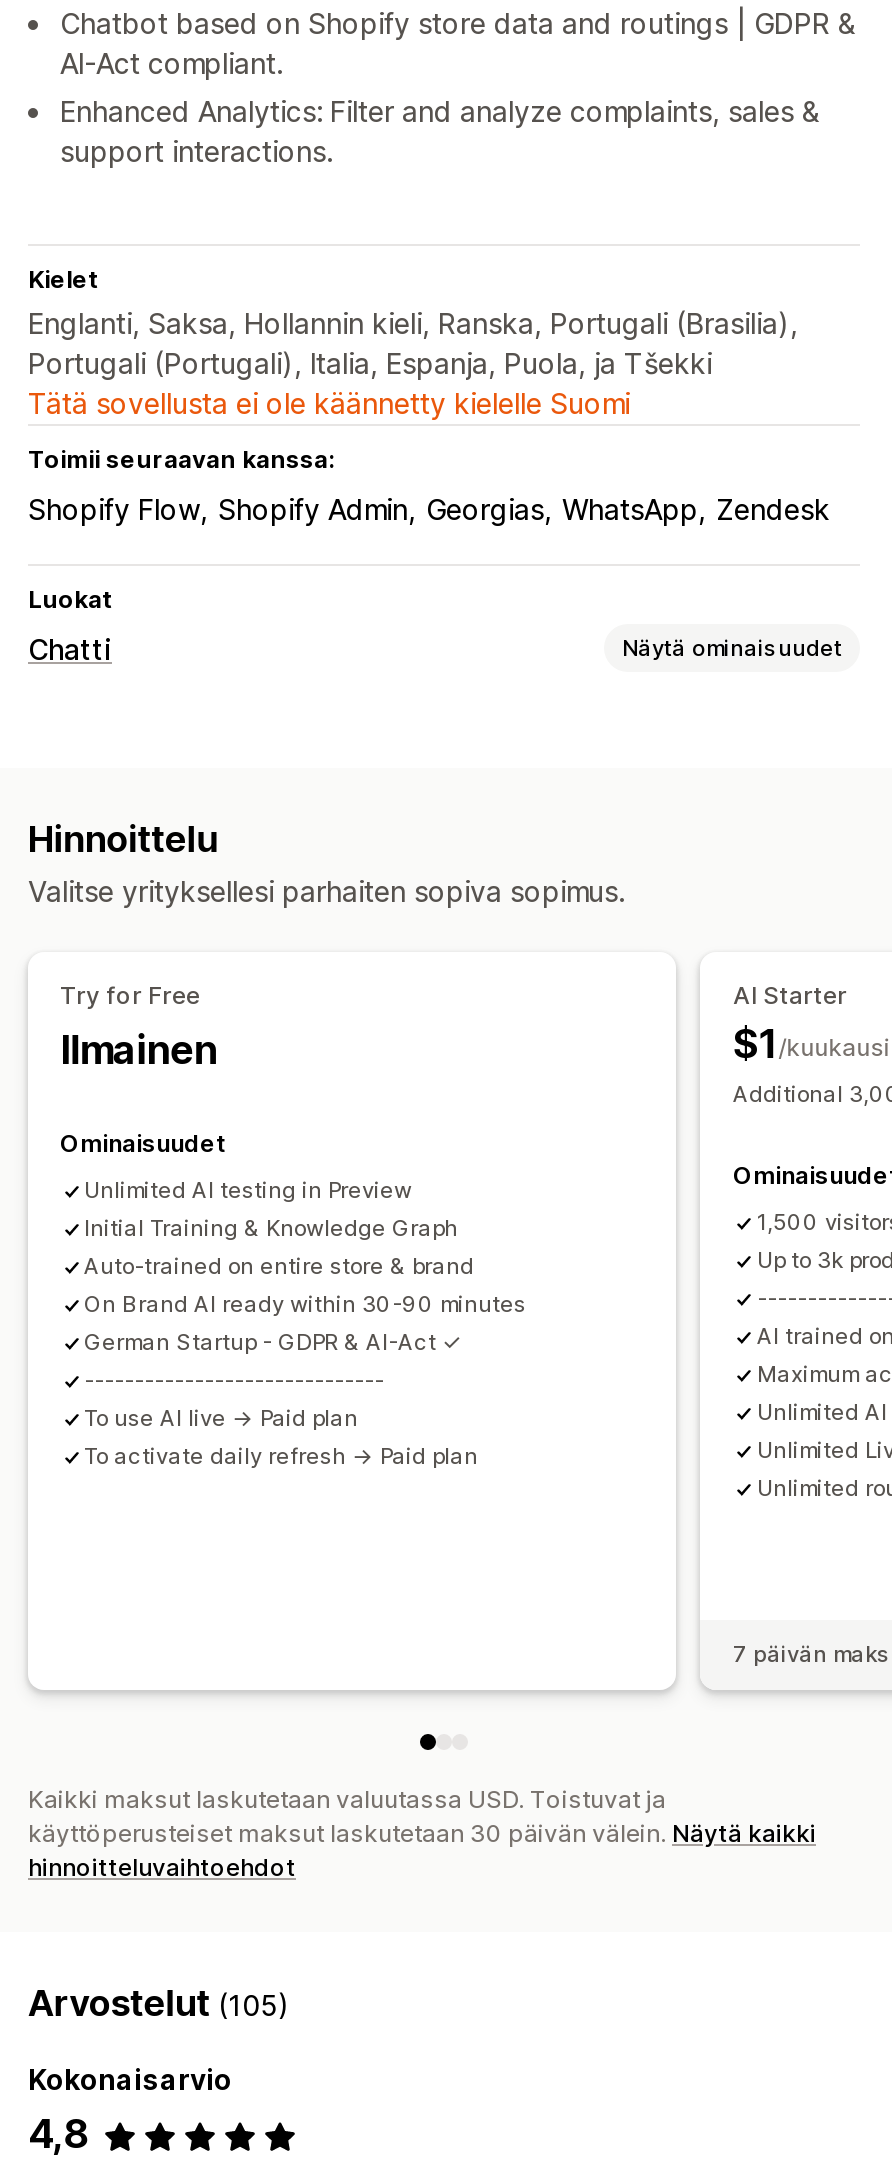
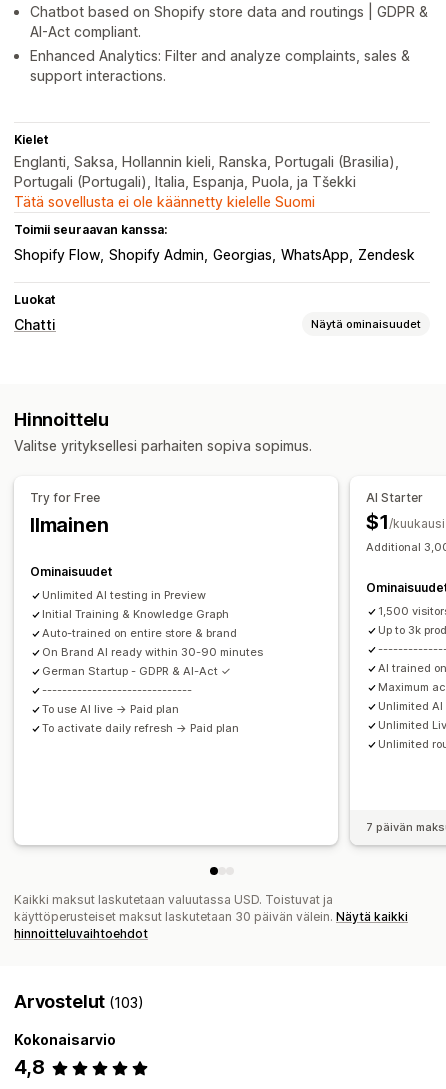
- Arvostelut (105)
+ Arvostelut (103)
